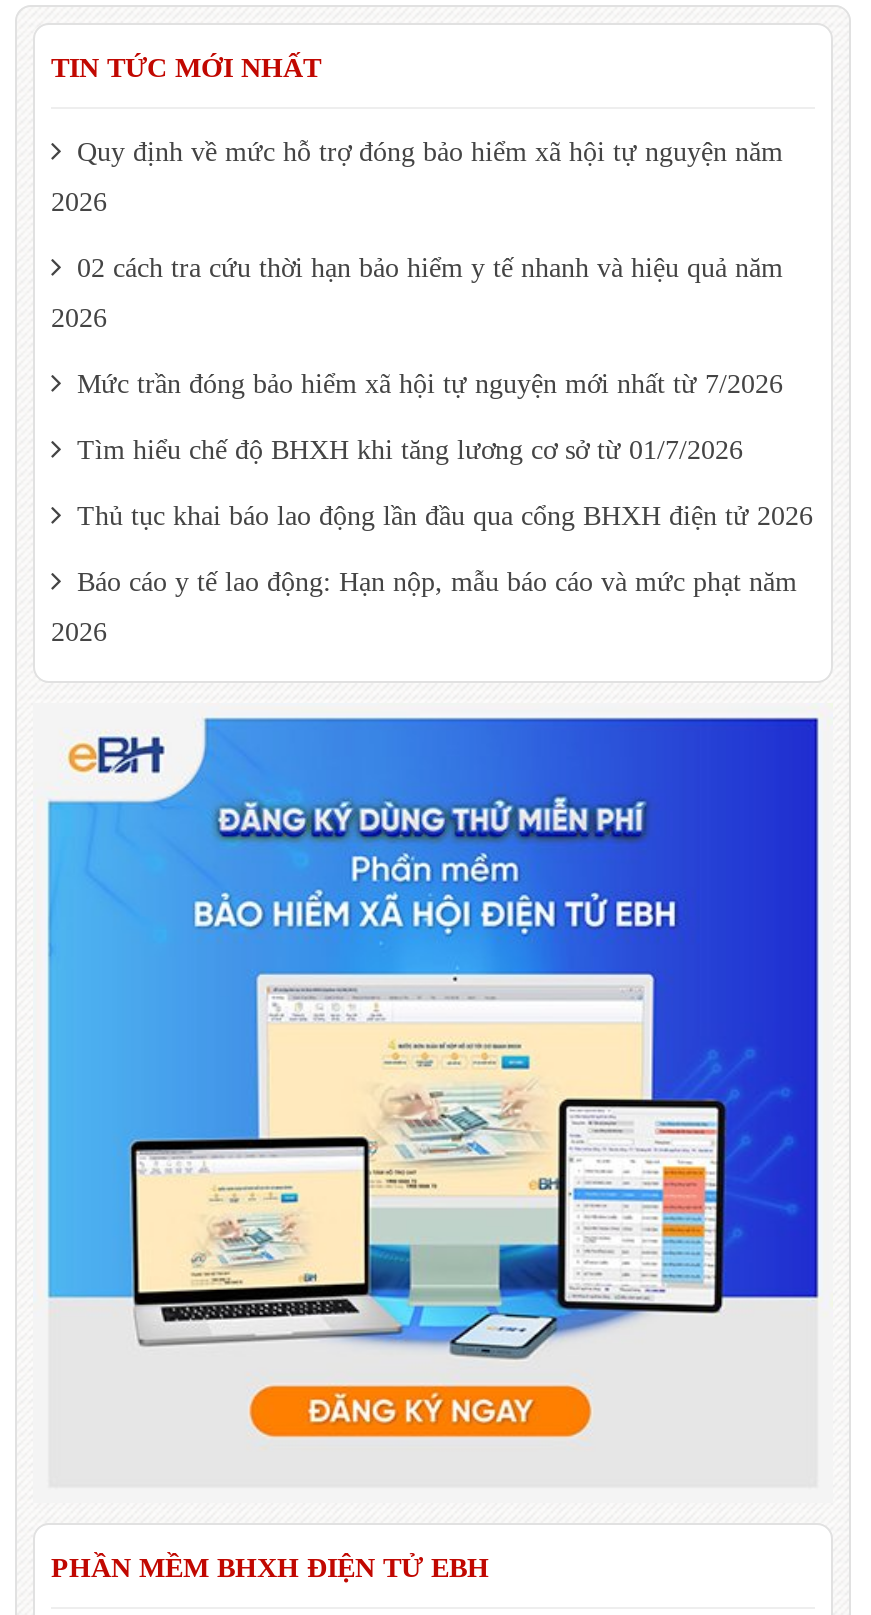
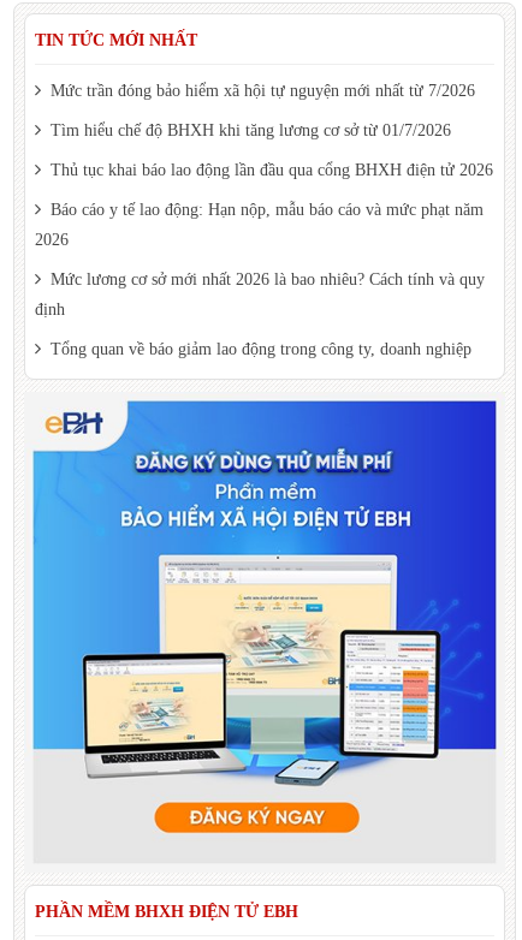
- Quy định về mức hỗ trợ đóng bảo hiểm xã hội tự nguyện năm
- 2026
- 02 cách tra cứu thời hạn bảo hiểm y tế nhanh và hiệu quả năm
- 2026

moved up: Mức trần đóng bảo hiểm xã hội tự nguyện mới nhất từ 7/2026 | Tìm hiểu chế độ BHXH khi tăng lương cơ sở từ 01/7/2026 | Thủ tục khai báo lao động lần đầu qua cổng BHXH điện tử 2026 | Báo cáo y tế lao động: Hạn nộp, mẫu báo cáo và mức phạt năm | 2026

+ Mức lương cơ sở mới nhất 2026 là bao nhiêu? Cách tính và quy
+ định
+ Tổng quan về báo giảm lao động trong công ty, doanh nghiệp
